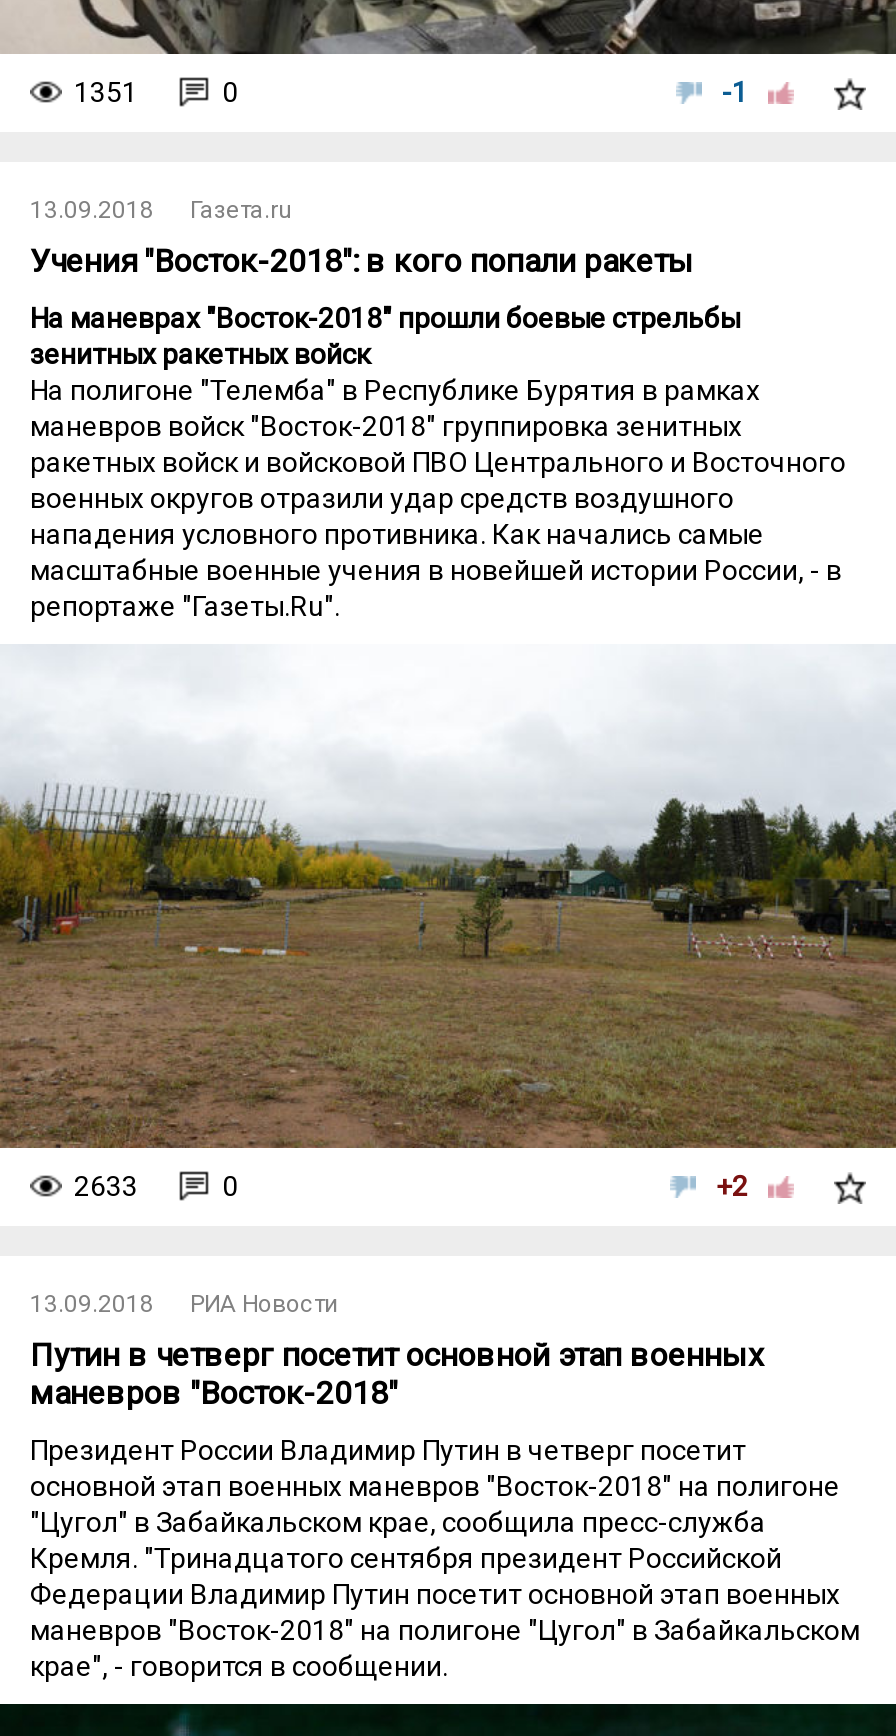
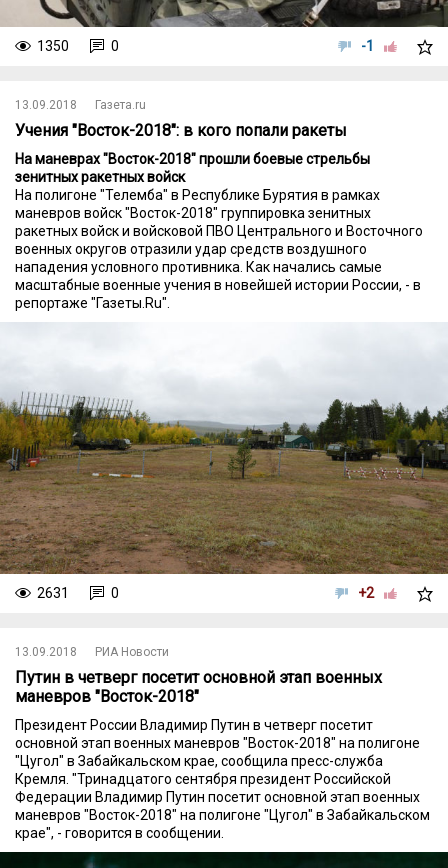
- 1351
+ 1350

- 2633
+ 2631
